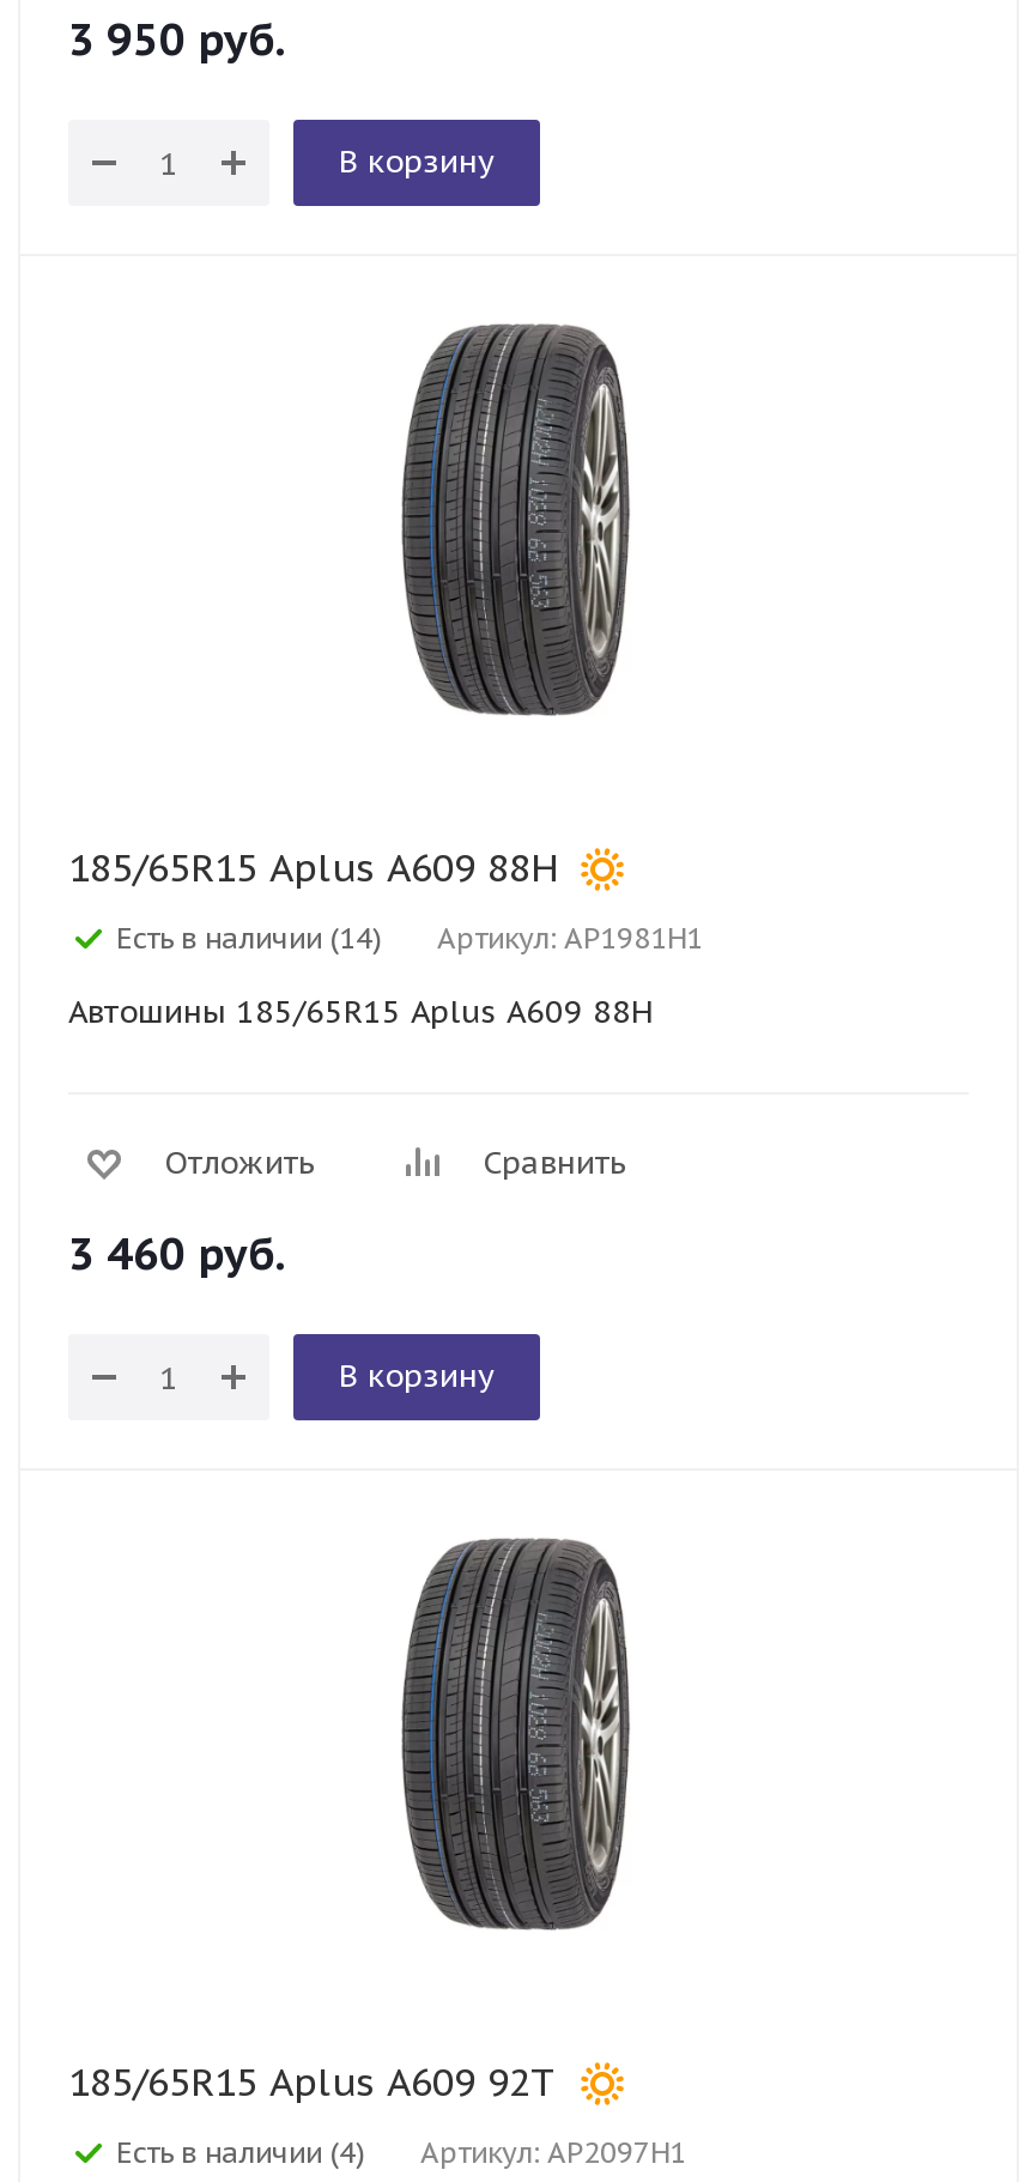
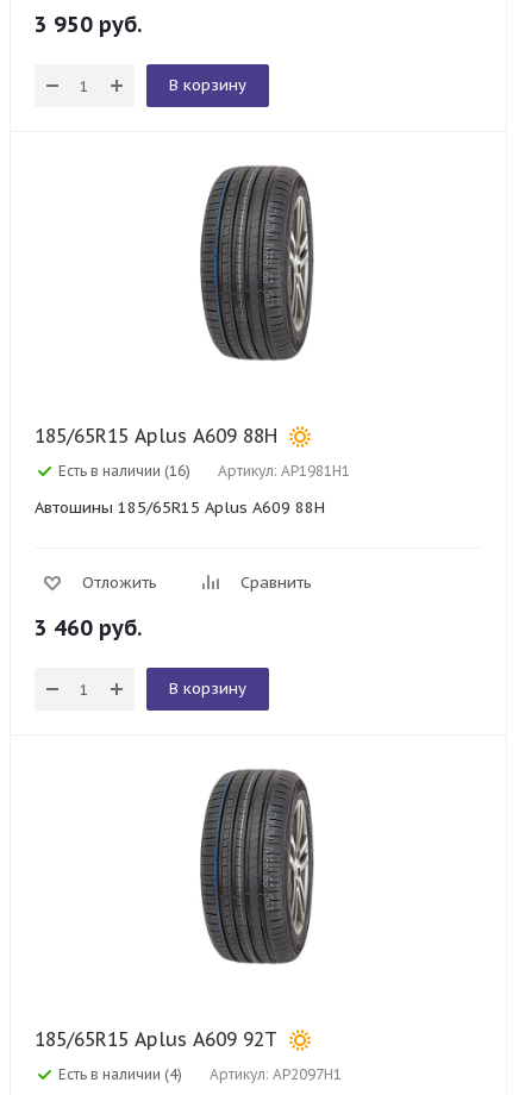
- Есть в наличии (14)
+ Есть в наличии (16)
